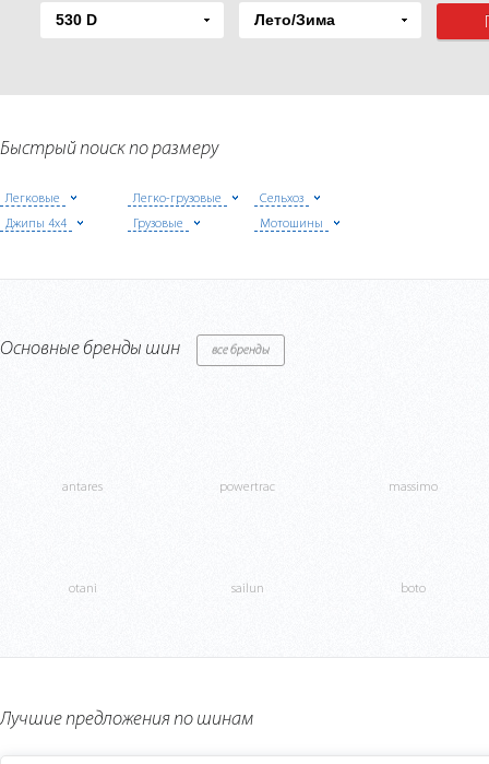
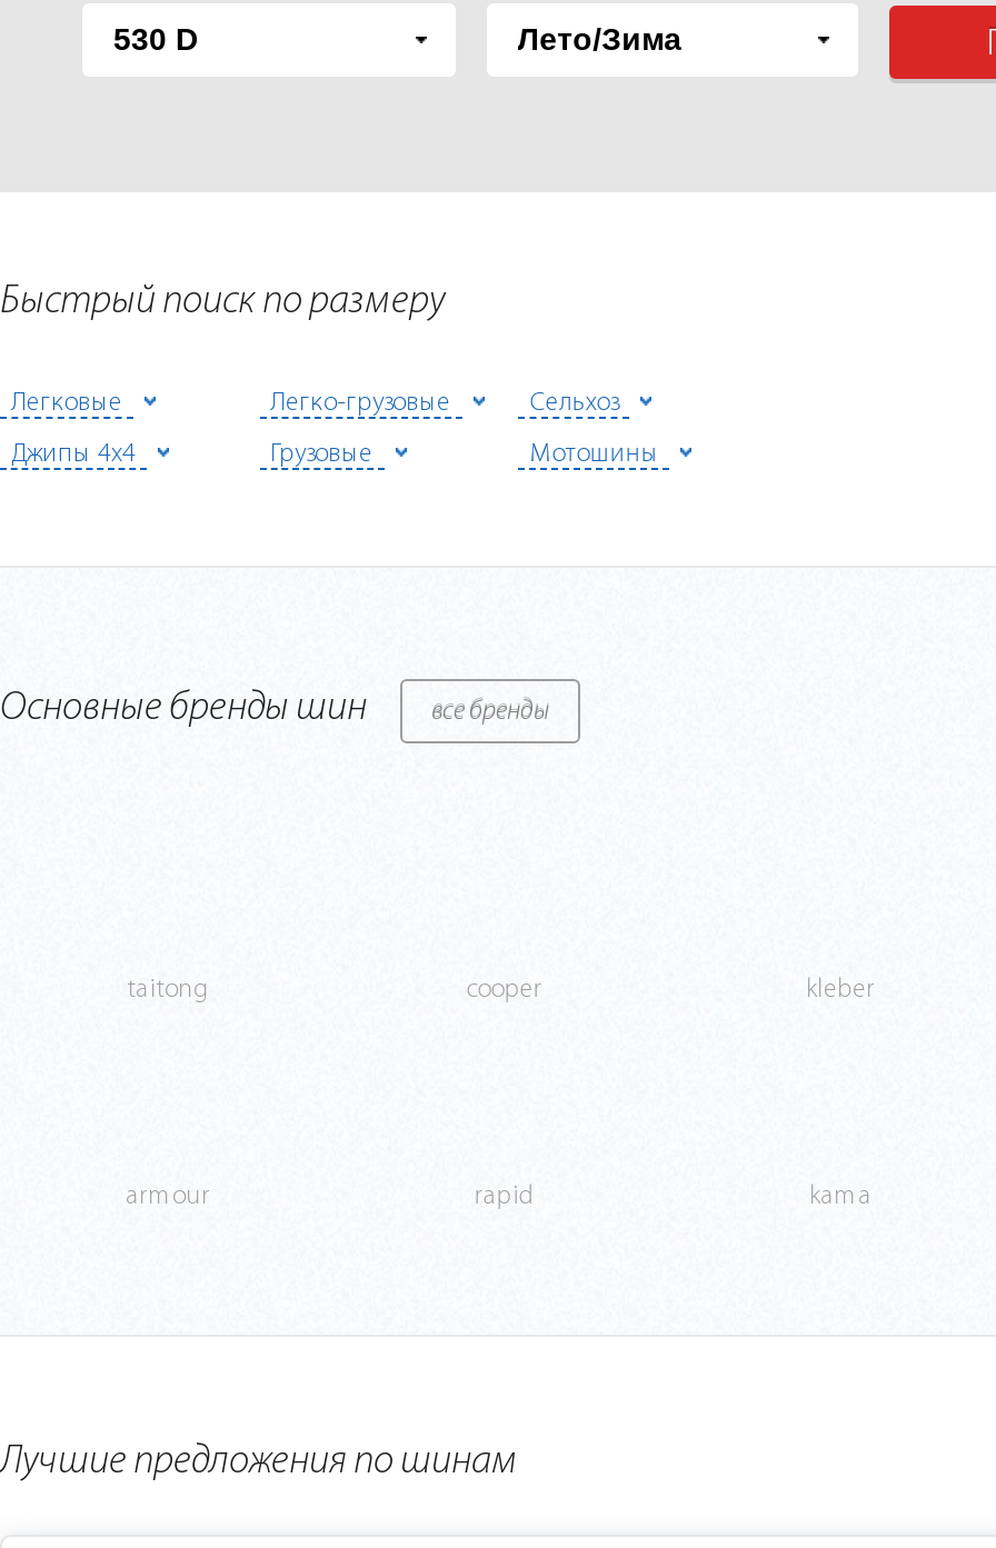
- antares
- powertrac
- massimo
+ taitong
+ cooper
+ kleber

- otani
- sailun
- boto
+ armour
+ rapid
+ kama
